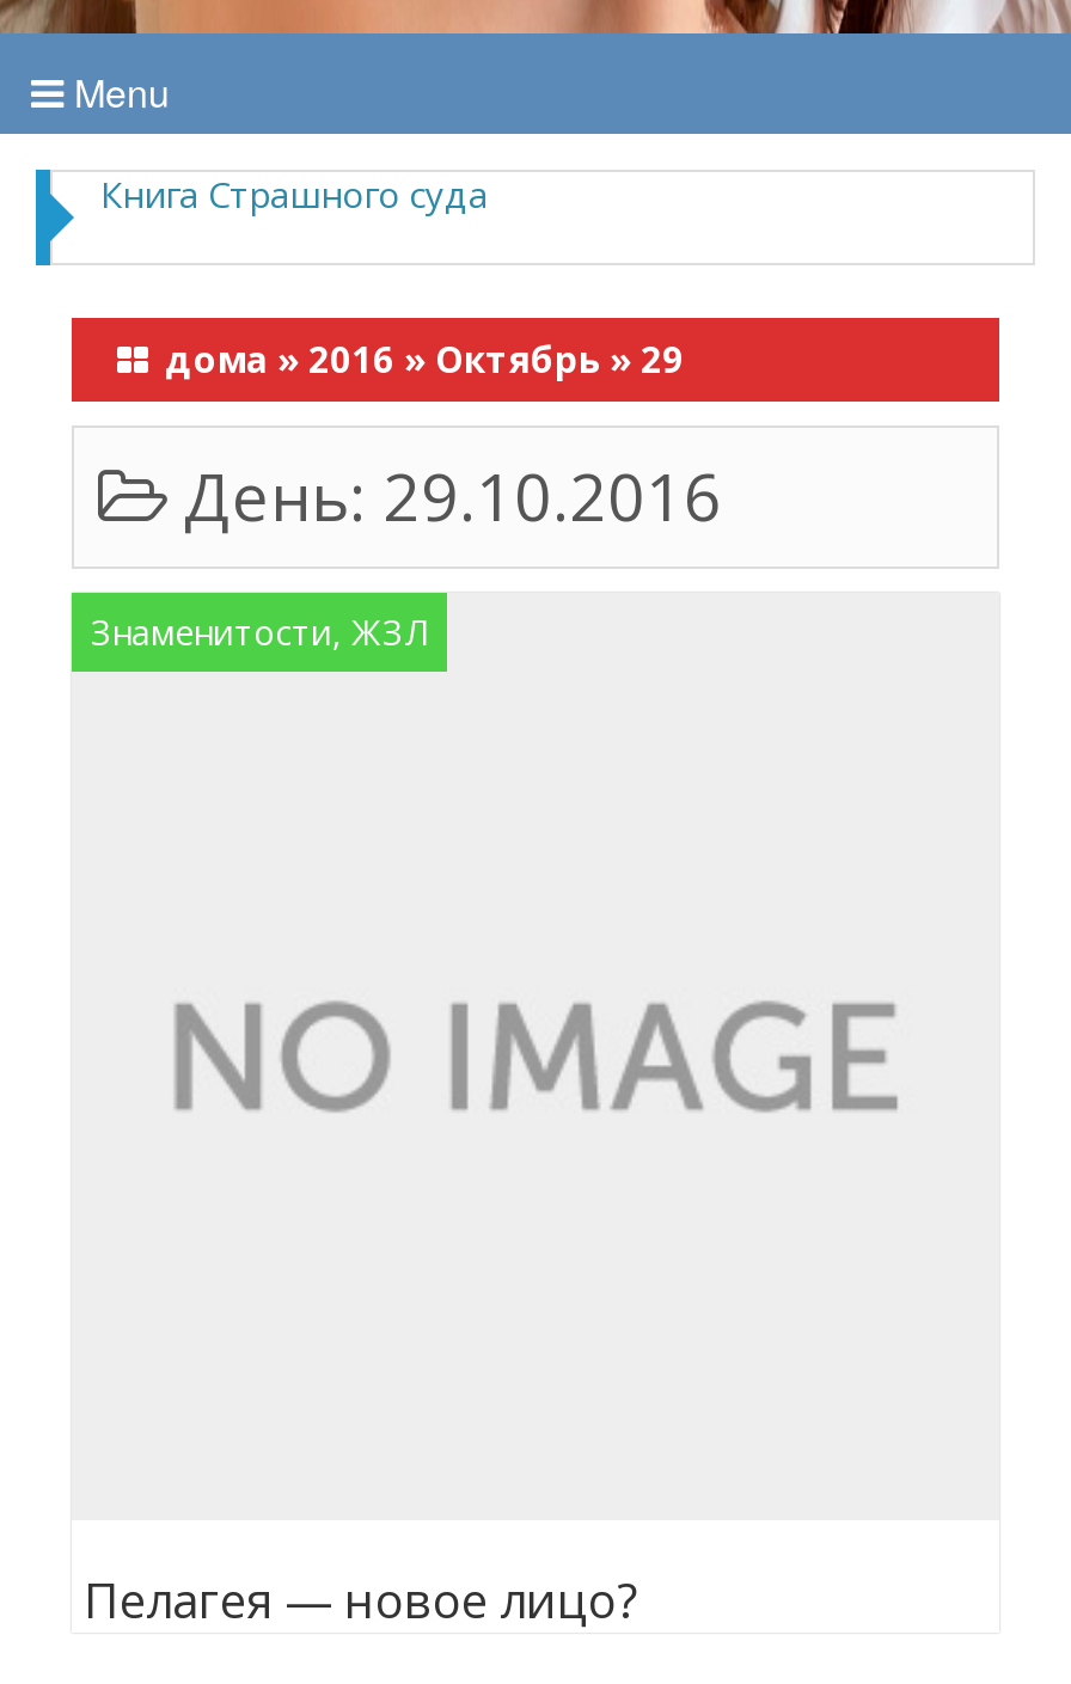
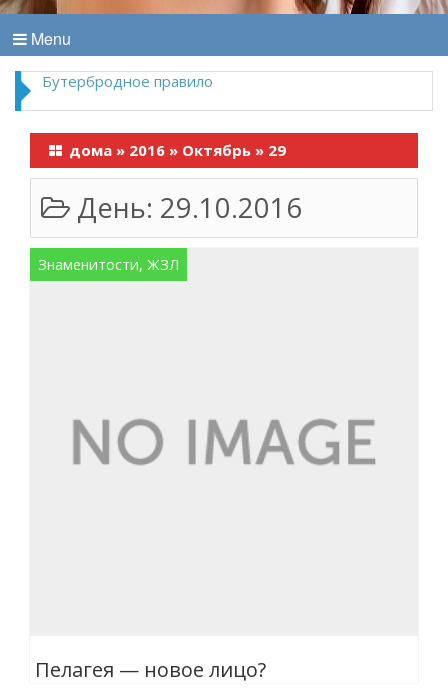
- Книга Страшного суда
+ Бутербродное правило
